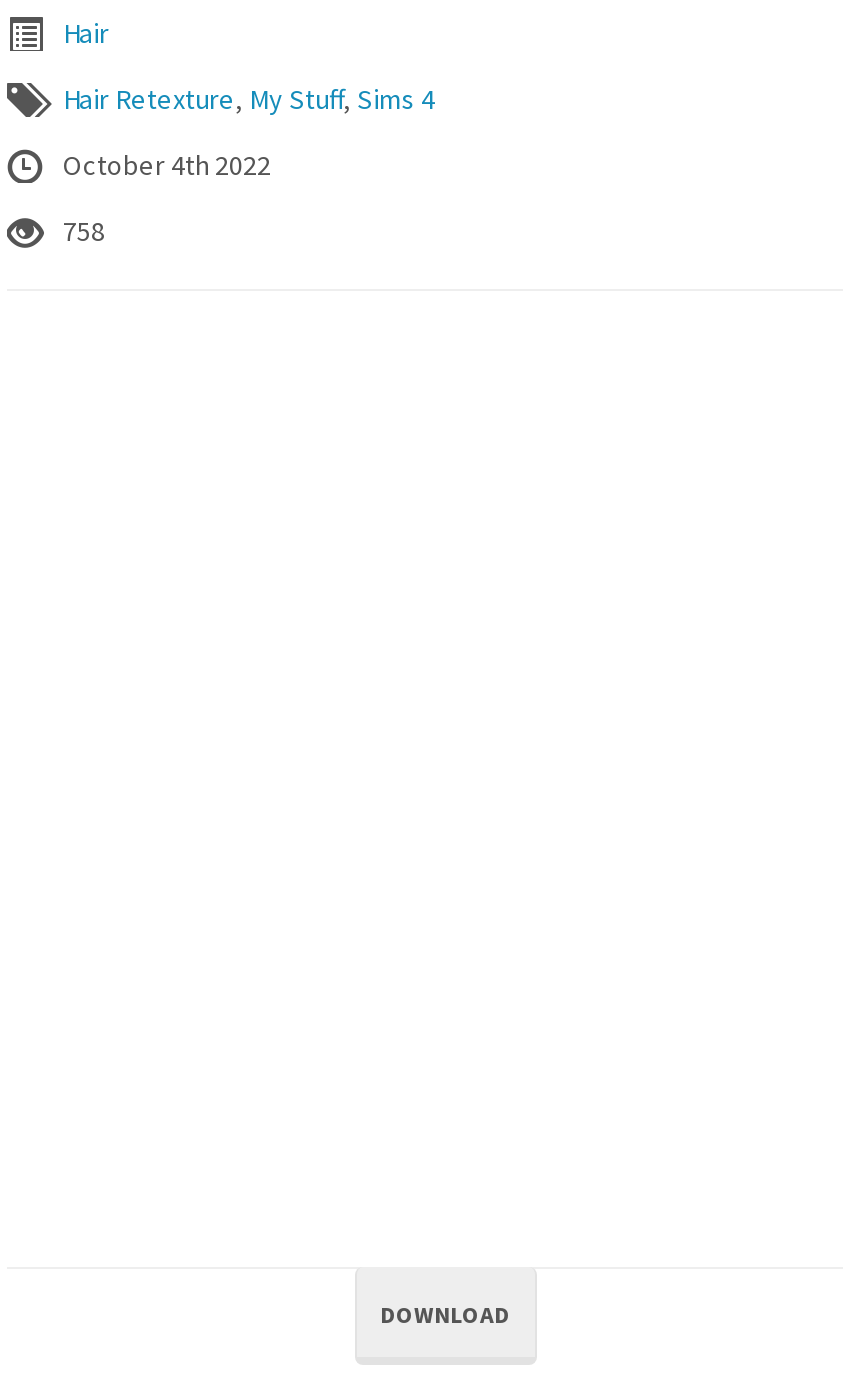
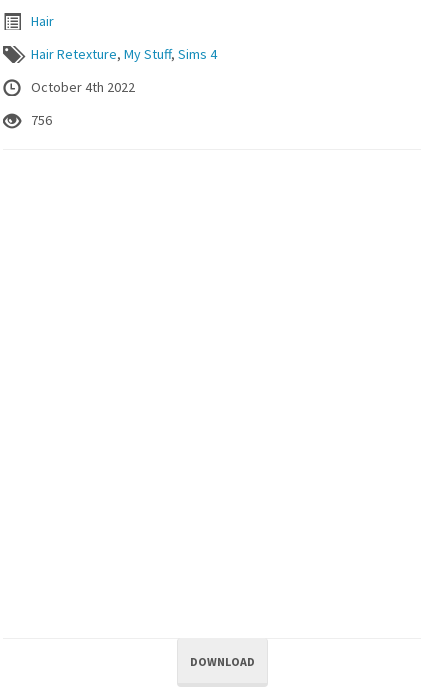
- 758
+ 756
